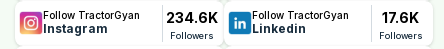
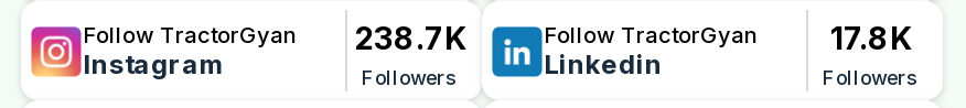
- 234.6K
+ 238.7K

- 17.6K
+ 17.8K
